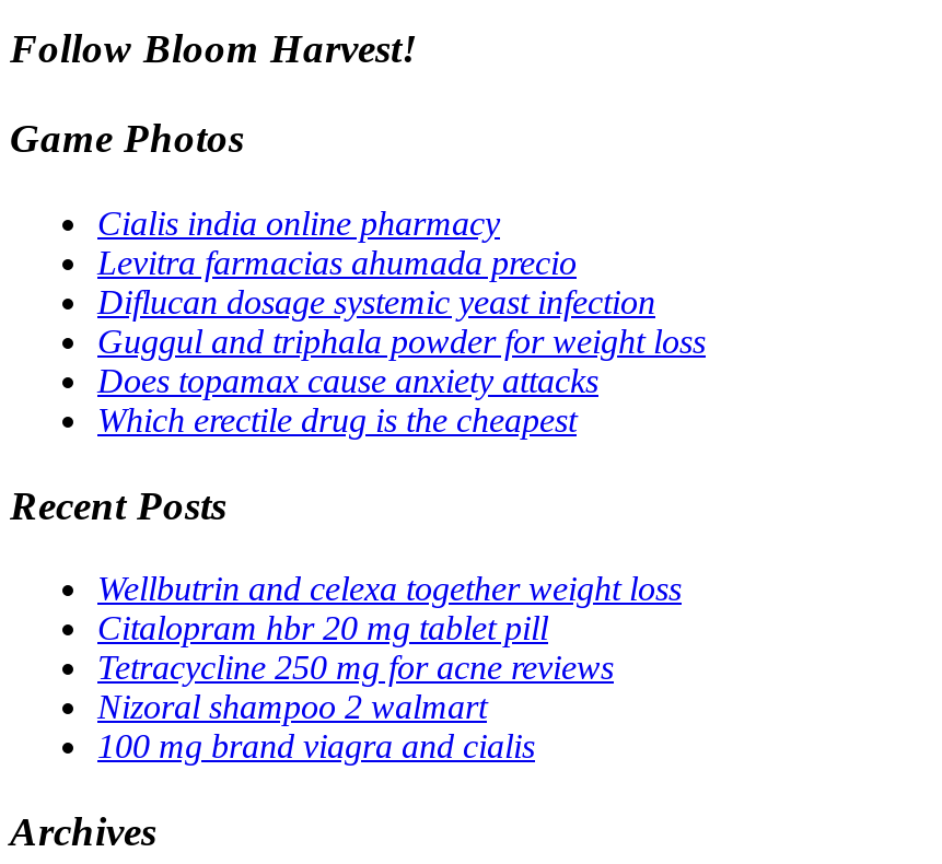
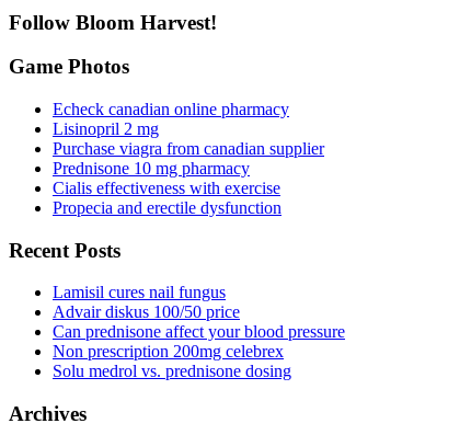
- Cialis india online pharmacy
- Levitra farmacias ahumada precio
- Diflucan dosage systemic yeast infection
- Guggul and triphala powder for weight loss
- Does topamax cause anxiety attacks
- Which erectile drug is the cheapest
+ Echeck canadian online pharmacy
+ Lisinopril 2 mg
+ Purchase viagra from canadian supplier
+ Prednisone 10 mg pharmacy
+ Cialis effectiveness with exercise
+ Propecia and erectile dysfunction

- Wellbutrin and celexa together weight loss
- Citalopram hbr 20 mg tablet pill
- Tetracycline 250 mg for acne reviews
- Nizoral shampoo 2 walmart
- 100 mg brand viagra and cialis
+ Lamisil cures nail fungus
+ Advair diskus 100/50 price
+ Can prednisone affect your blood pressure
+ Non prescription 200mg celebrex
+ Solu medrol vs. prednisone dosing
